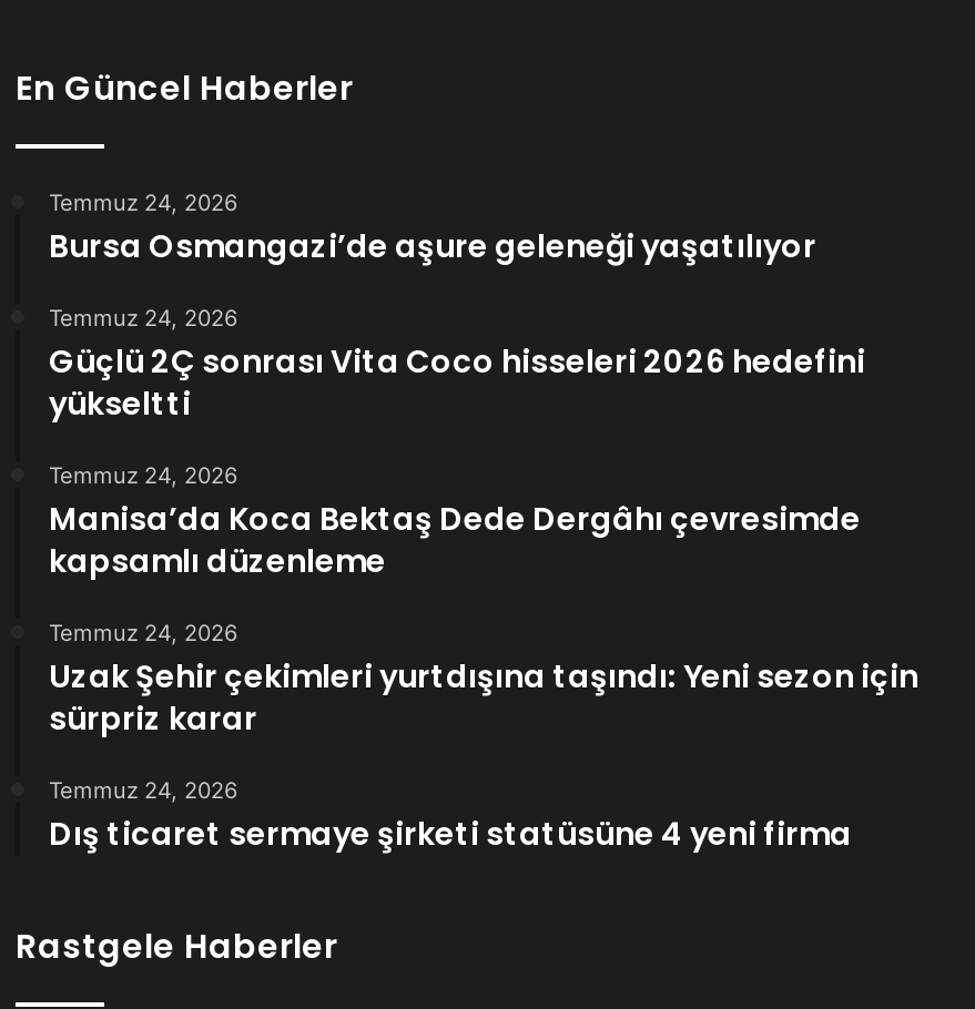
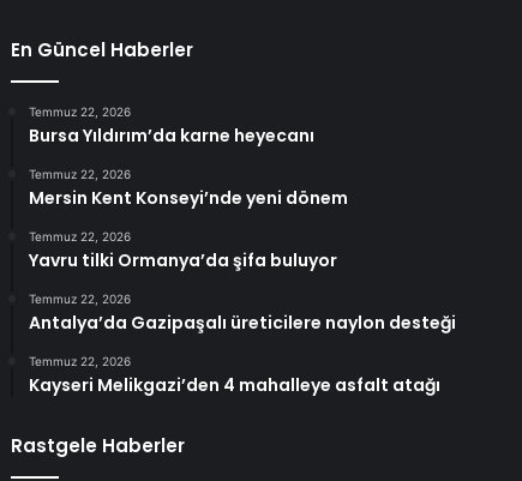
- Temmuz 24, 2026
- Bursa Osmangazi’de aşure geleneği yaşatılıyor
+ Temmuz 22, 2026
+ Bursa Yıldırım’da karne heyecanı

- Temmuz 24, 2026
- Güçlü 2Ç sonrası Vita Coco hisseleri 2026 hedefini
- yükseltti
+ Temmuz 22, 2026
+ Mersin Kent Konseyi’nde yeni dönem

- Temmuz 24, 2026
- Manisa’da Koca Bektaş Dede Dergâhı çevresimde
- kapsamlı düzenleme
+ Temmuz 22, 2026
+ Yavru tilki Ormanya’da şifa buluyor

- Temmuz 24, 2026
- Uzak Şehir çekimleri yurtdışına taşındı: Yeni sezon için
- sürpriz karar
+ Temmuz 22, 2026
+ Antalya’da Gazipaşalı üreticilere naylon desteği

- Temmuz 24, 2026
- Dış ticaret sermaye şirketi statüsüne 4 yeni firma
+ Temmuz 22, 2026
+ Kayseri Melikgazi’den 4 mahalleye asfalt atağı
